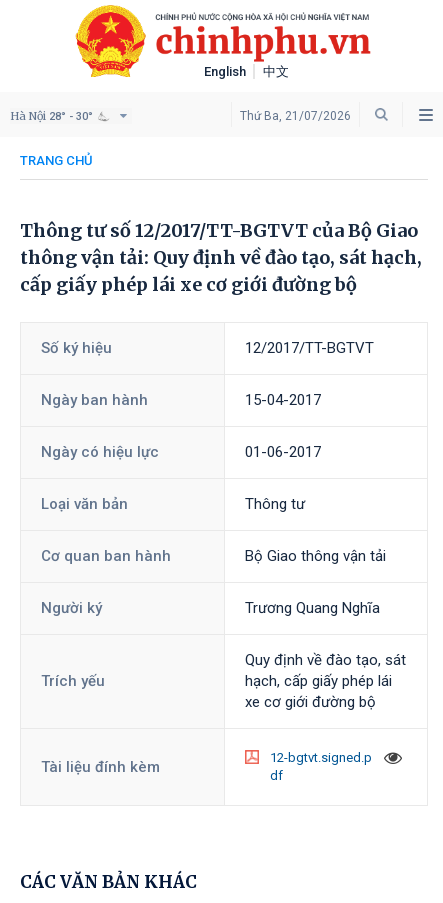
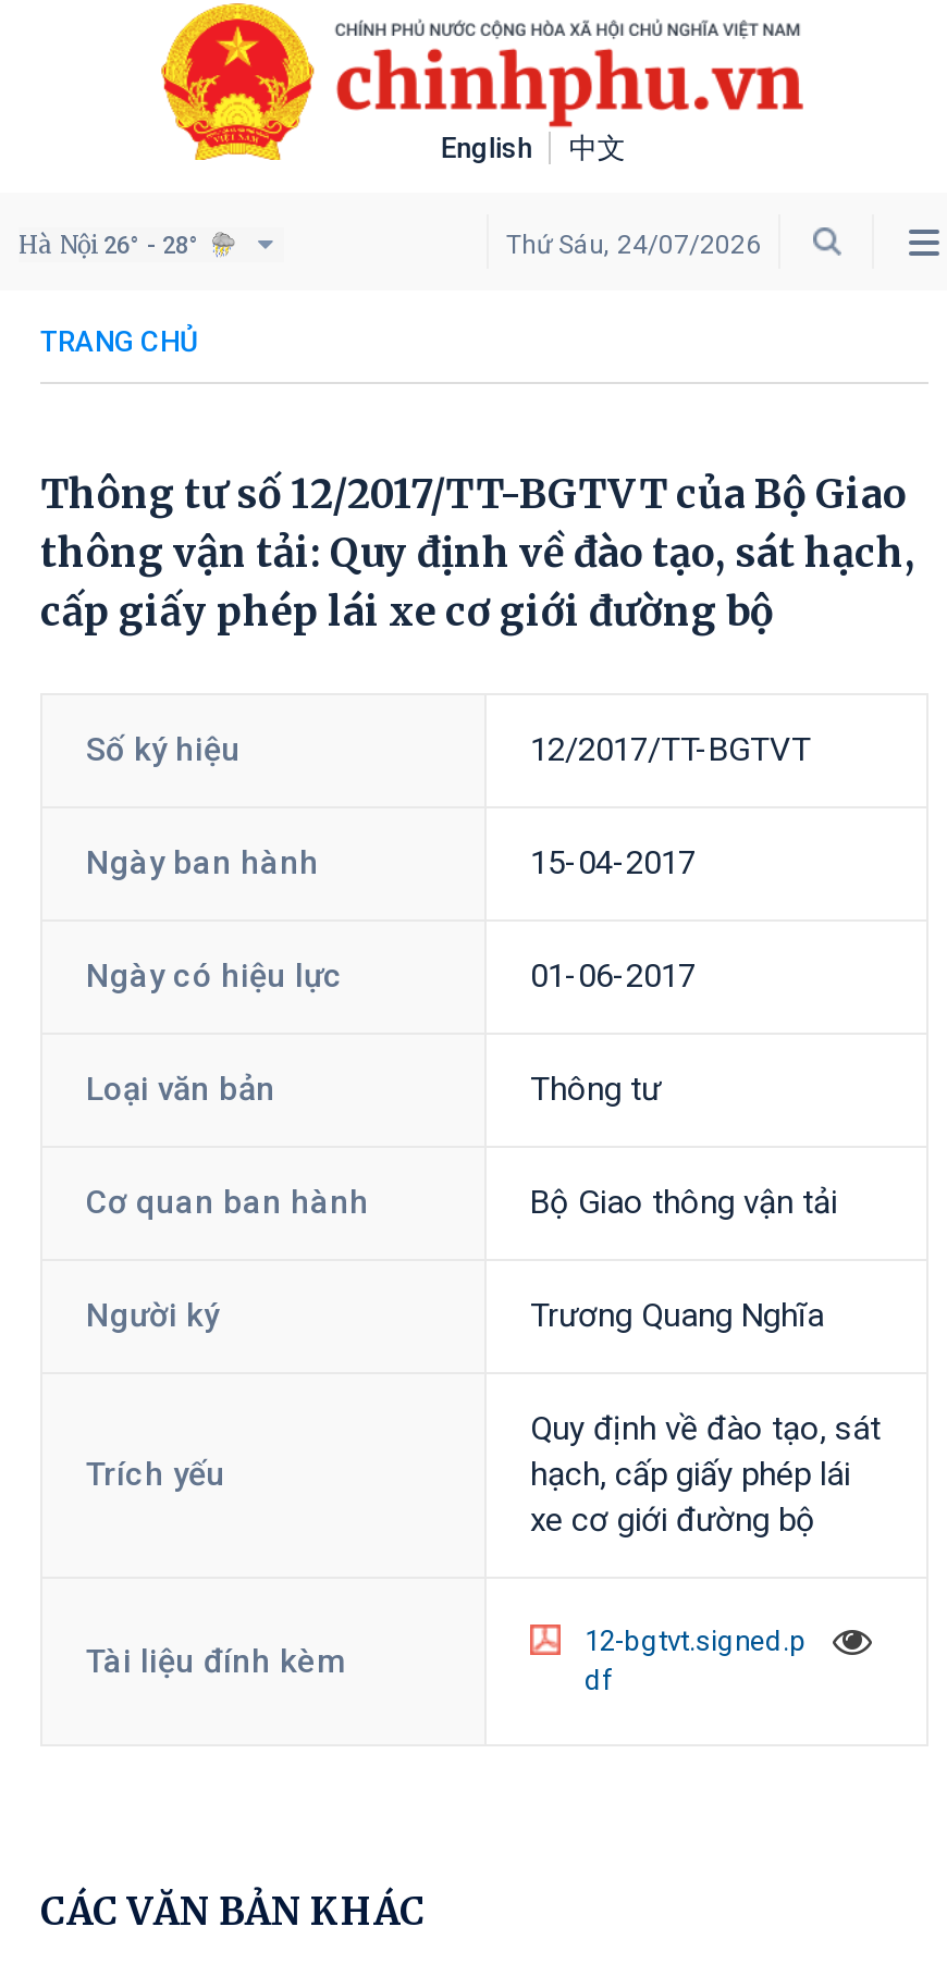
- Hà Nội 28° - 30°
+ Hà Nội 26° - 28°

- Thứ Ba, 21/07/2026
+ Thứ Sáu, 24/07/2026
